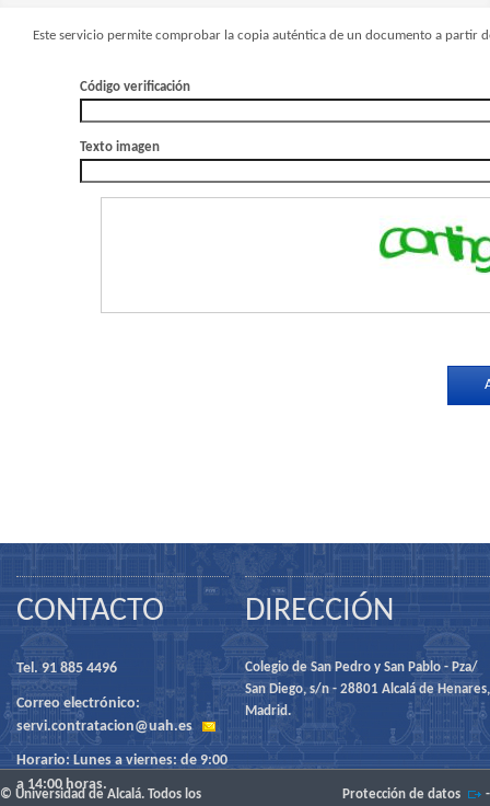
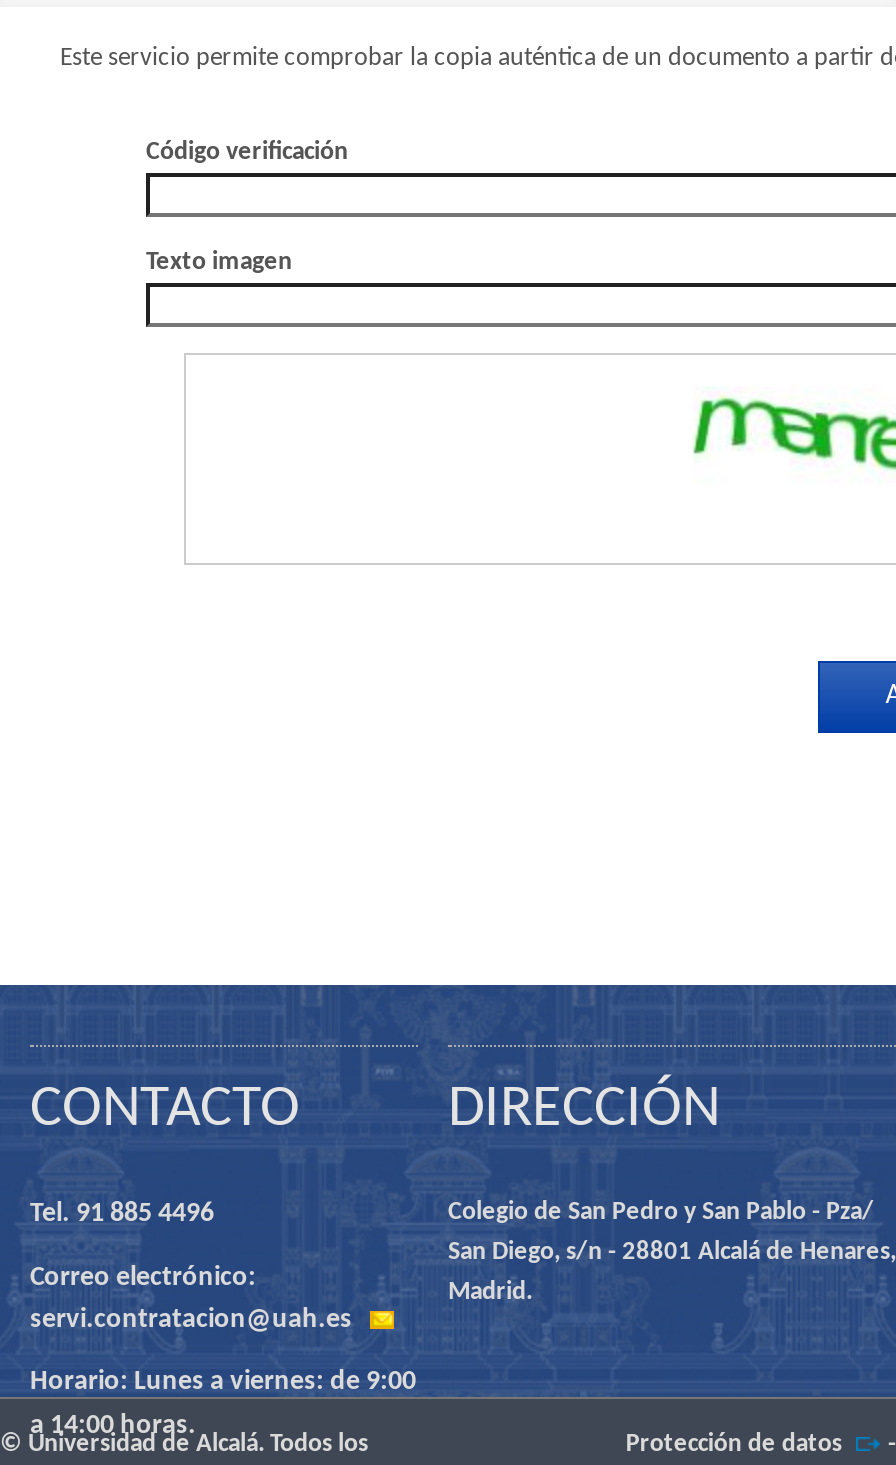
- [image]
+ [image]
